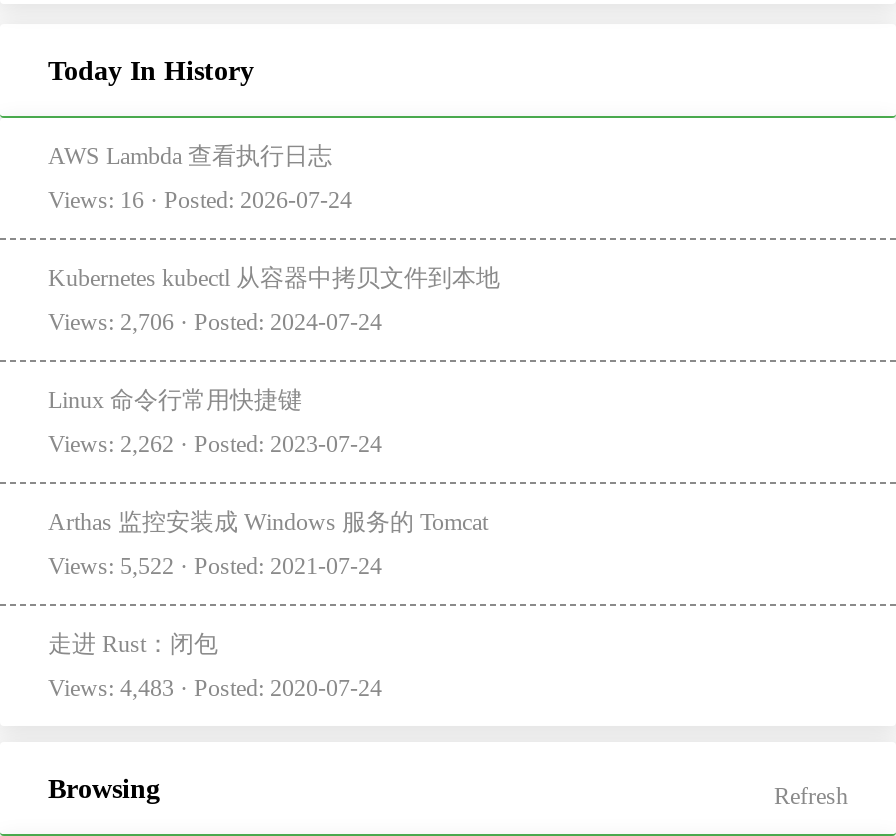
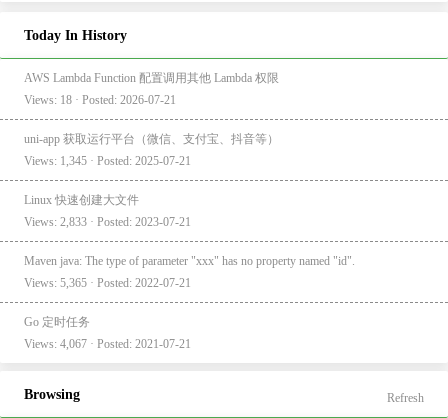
- AWS Lambda 查看执行日志
+ AWS Lambda Function 配置调用其他 Lambda 权限

- Views: 16 · Posted: 2026-07-24
+ Views: 18 · Posted: 2026-07-21

- Kubernetes kubectl 从容器中拷贝文件到本地
+ uni-app 获取运行平台（微信、支付宝、抖音等）

- Views: 2,706 · Posted: 2024-07-24
+ Views: 1,345 · Posted: 2025-07-21

- Linux 命令行常用快捷键
+ Linux 快速创建大文件

- Views: 2,262 · Posted: 2023-07-24
+ Views: 2,833 · Posted: 2023-07-21

- Arthas 监控安装成 Windows 服务的 Tomcat
+ Maven java: The type of parameter "xxx" has no property named "id".

- Views: 5,522 · Posted: 2021-07-24
+ Views: 5,365 · Posted: 2022-07-21

- 走进 Rust：闭包
+ Go 定时任务

- Views: 4,483 · Posted: 2020-07-24
+ Views: 4,067 · Posted: 2021-07-21
